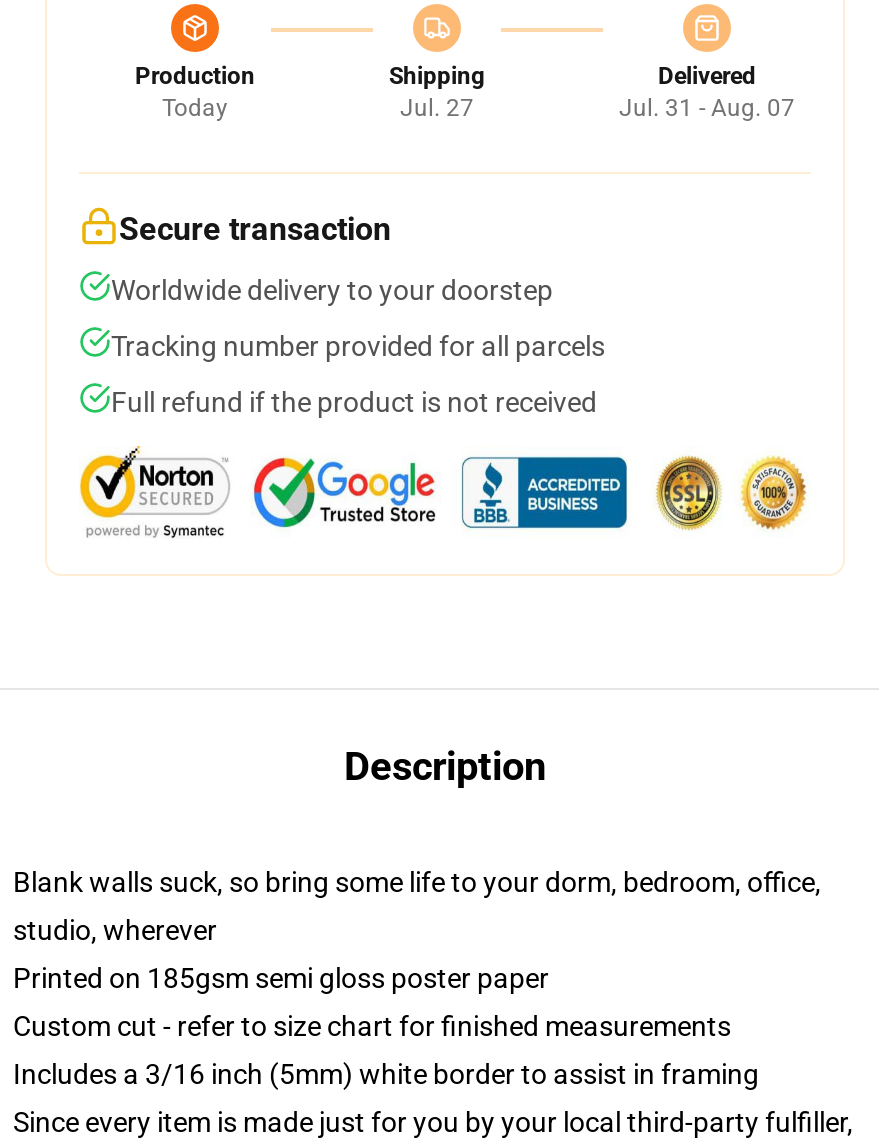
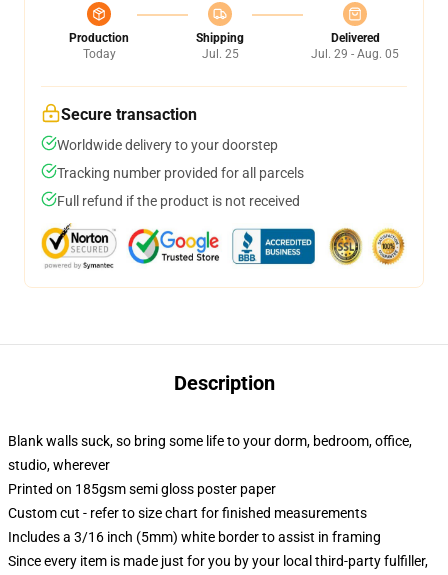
- Jul. 27
+ Jul. 25

- Jul. 31 - Aug. 07
+ Jul. 29 - Aug. 05
